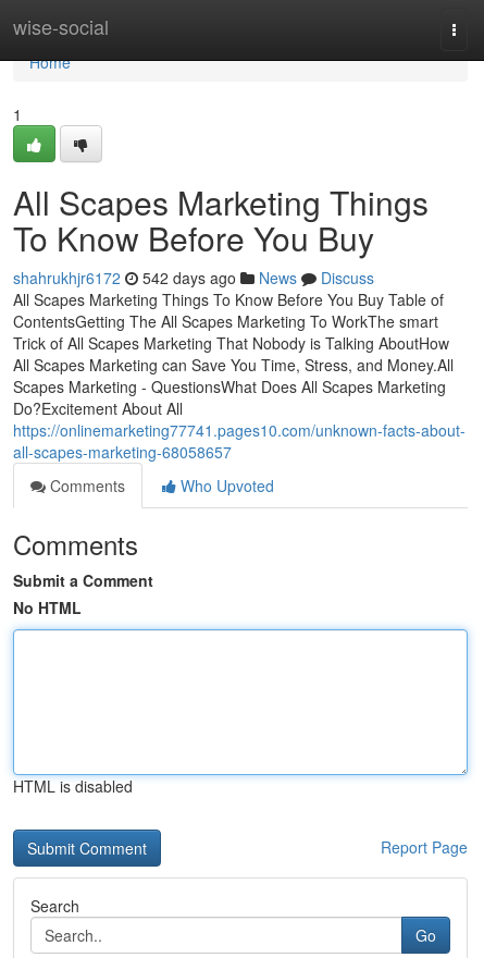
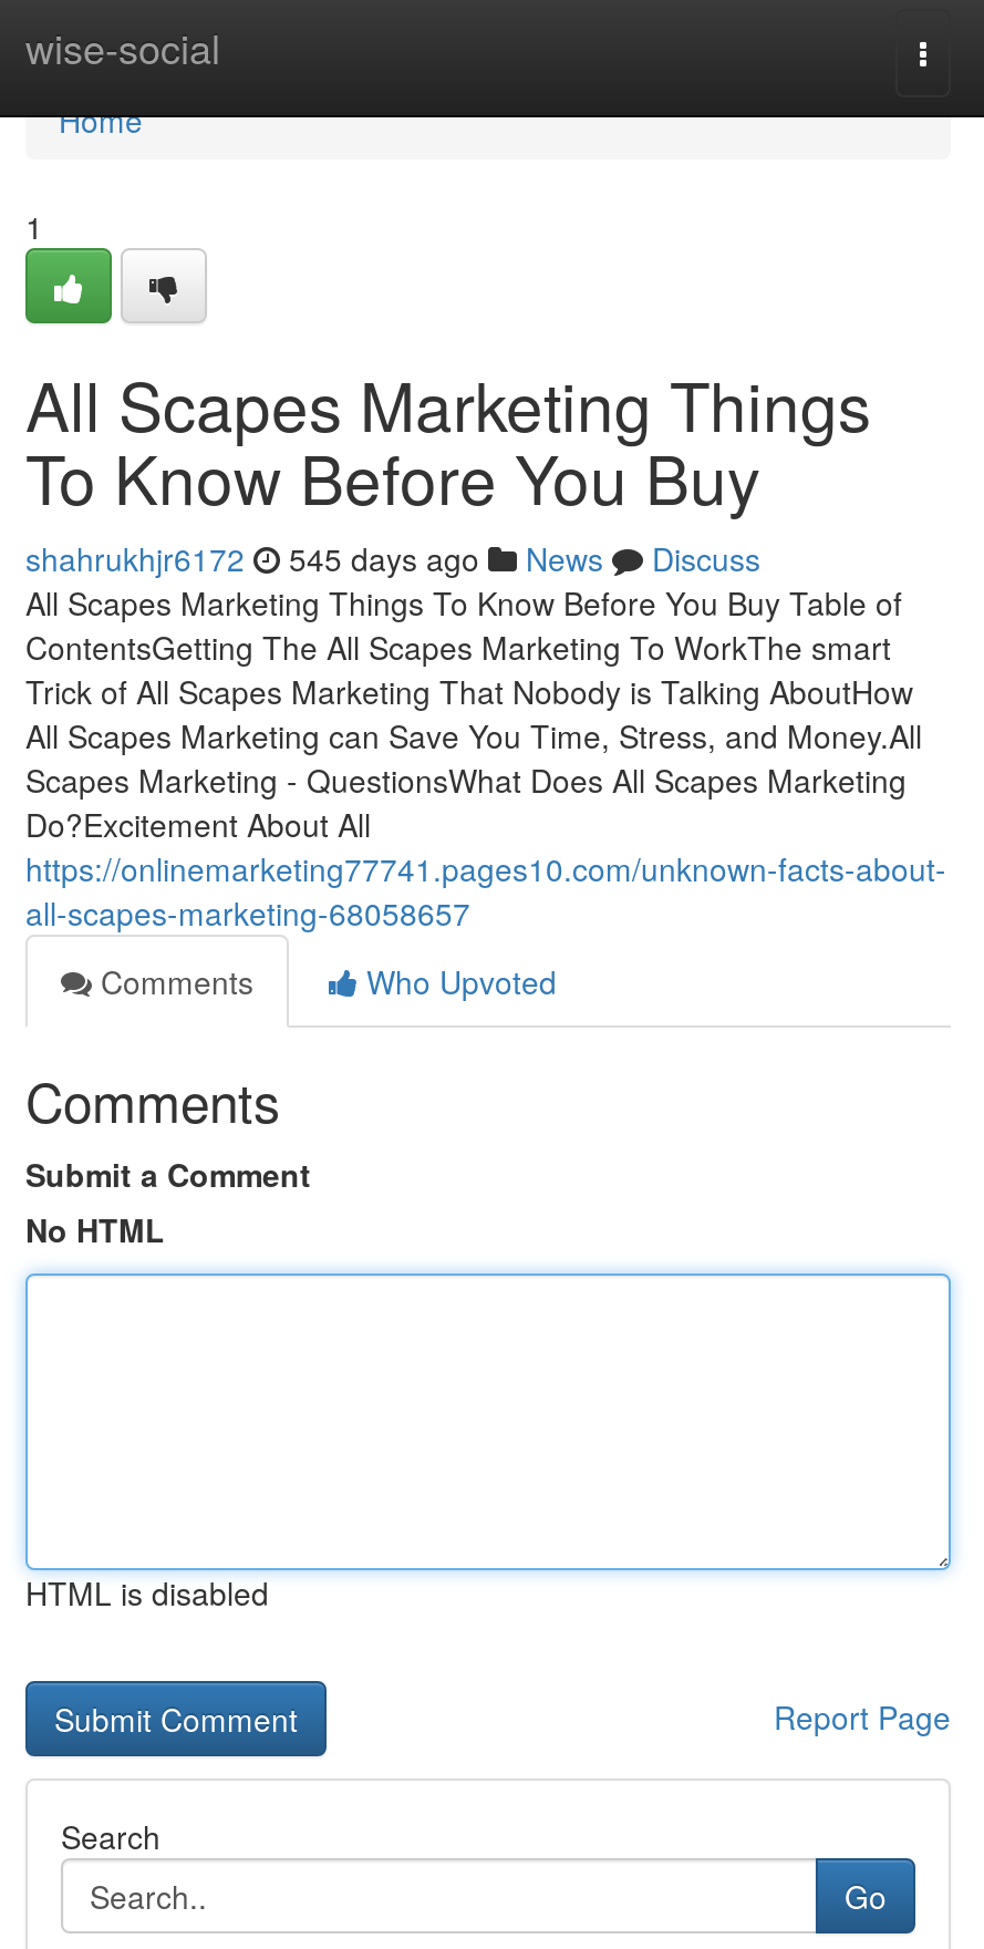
- shahrukhjr6172 542 days ago News Discuss
+ shahrukhjr6172 545 days ago News Discuss
